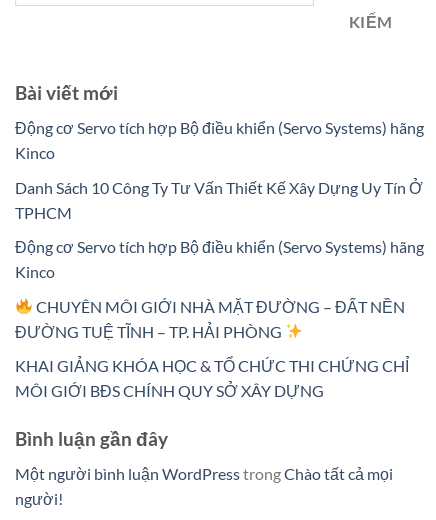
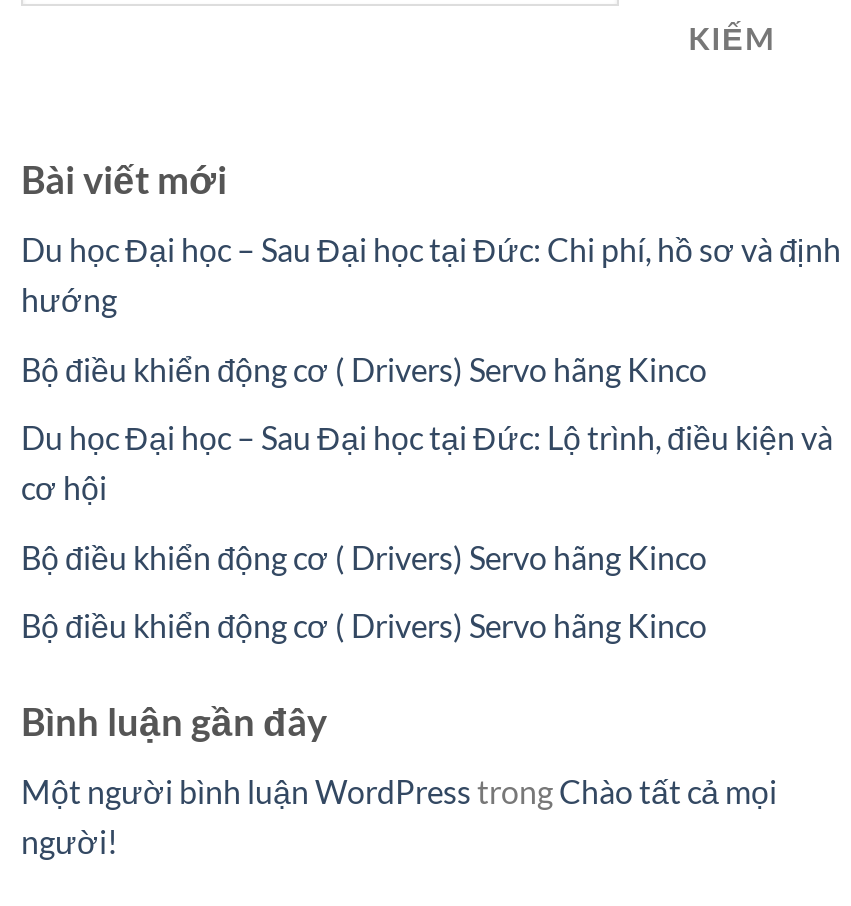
- Động cơ Servo tích hợp Bộ điều khiển (Servo Systems) hãng
- Kinco
+ Du học Đại học – Sau Đại học tại Đức: Chi phí, hồ sơ và định
+ hướng

- Danh Sách 10 Công Ty Tư Vấn Thiết Kế Xây Dựng Uy Tín Ở
- TPHCM
+ Bộ điều khiển động cơ ( Drivers) Servo hãng Kinco

- Động cơ Servo tích hợp Bộ điều khiển (Servo Systems) hãng
- Kinco
+ Du học Đại học – Sau Đại học tại Đức: Lộ trình, điều kiện và
+ cơ hội

- CHUYÊN MÔI GIỚI NHÀ MẶT ĐƯỜNG – ĐẤT NỀN
- ĐƯỜNG TUỆ TĨNH – TP. HẢI PHÒNG
+ Bộ điều khiển động cơ ( Drivers) Servo hãng Kinco

- KHAI GIẢNG KHÓA HỌC & TỔ CHỨC THI CHỨNG CHỈ
- MÔI GIỚI BĐS CHÍNH QUY SỞ XÂY DỰNG
+ Bộ điều khiển động cơ ( Drivers) Servo hãng Kinco
